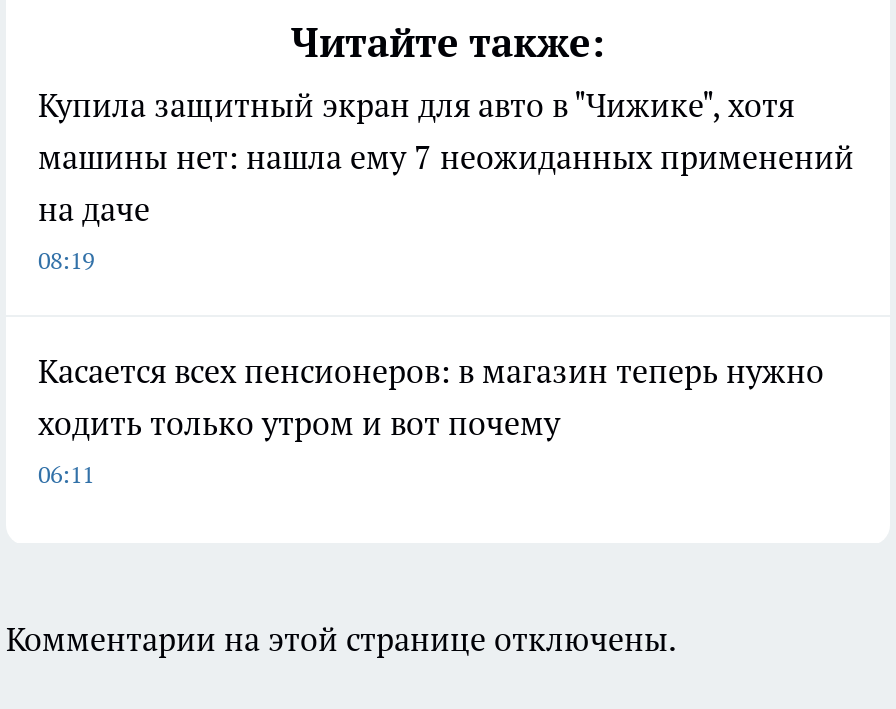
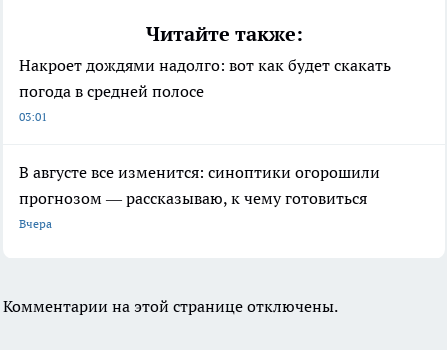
- Купила защитный экран для авто в "Чижике", хотя
- машины нет: нашла ему 7 неожиданных применений
- на даче
- 08:19
+ Накроет дождями надолго: вот как будет скакать
+ погода в средней полосе
+ 03:01

- Касается всех пенсионеров: в магазин теперь нужно
- ходить только утром и вот почему
- 06:11
+ В августе все изменится: синоптики огорошили
+ прогнозом — рассказываю, к чему готовиться
+ Вчера
